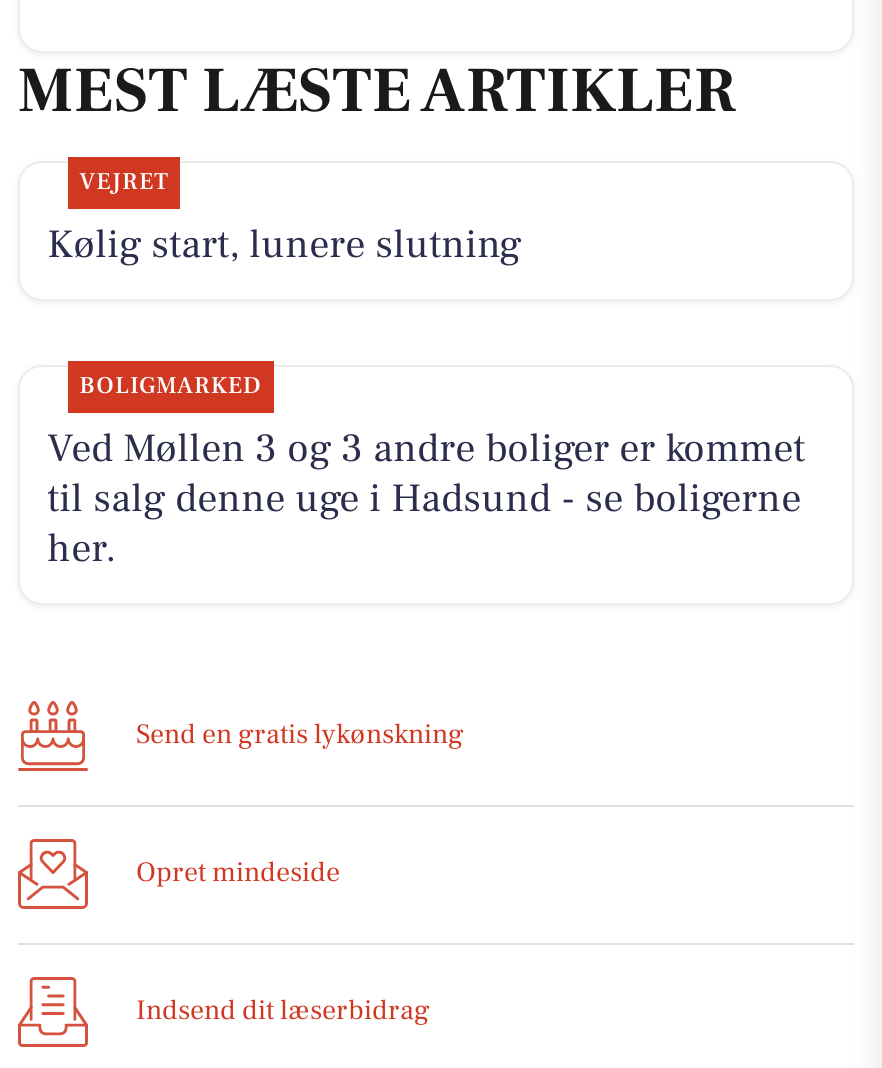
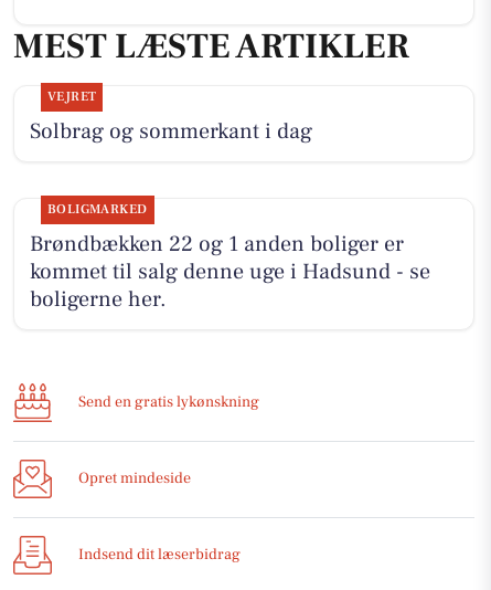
- Kølig start, lunere slutning
+ Solbrag og sommerkant i dag

- Ved Møllen 3 og 3 andre boliger er kommet
- til salg denne uge i Hadsund - se boligerne
- her.
+ Brøndbækken 22 og 1 anden boliger er
+ kommet til salg denne uge i Hadsund - se
+ boligerne her.
